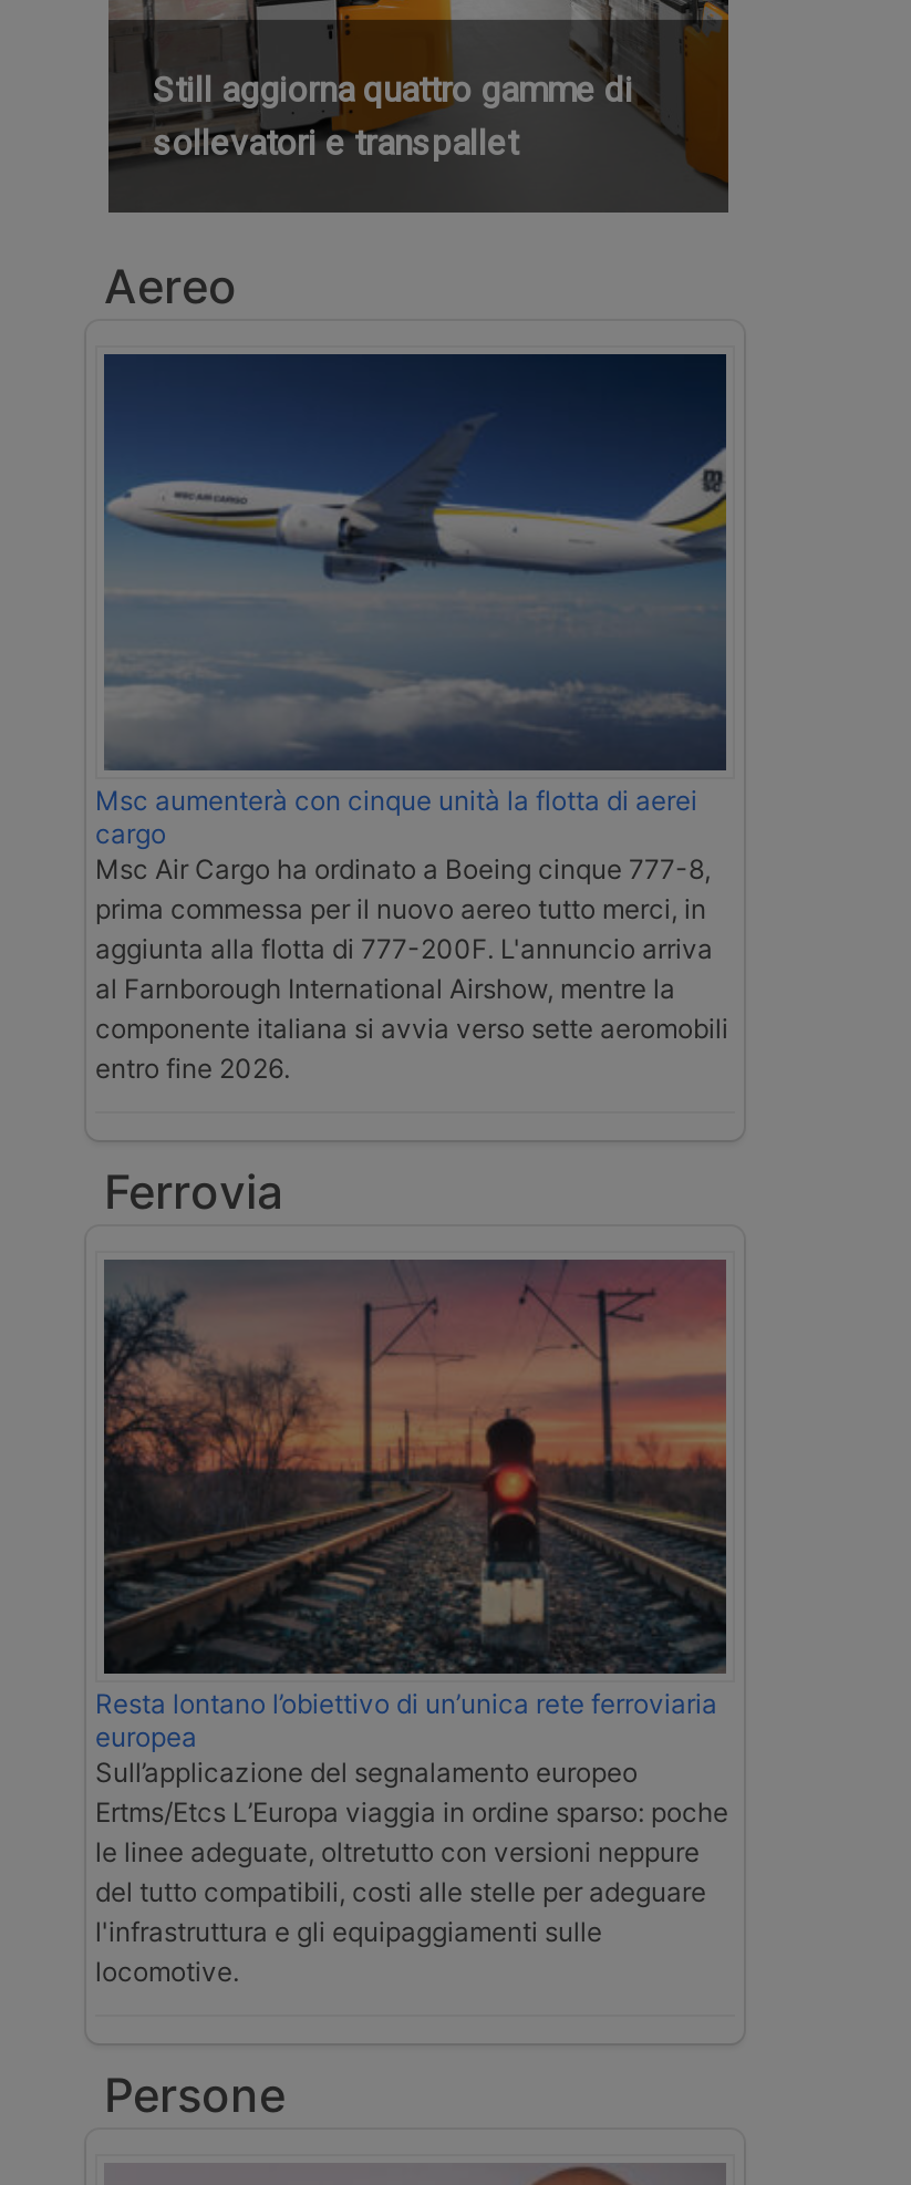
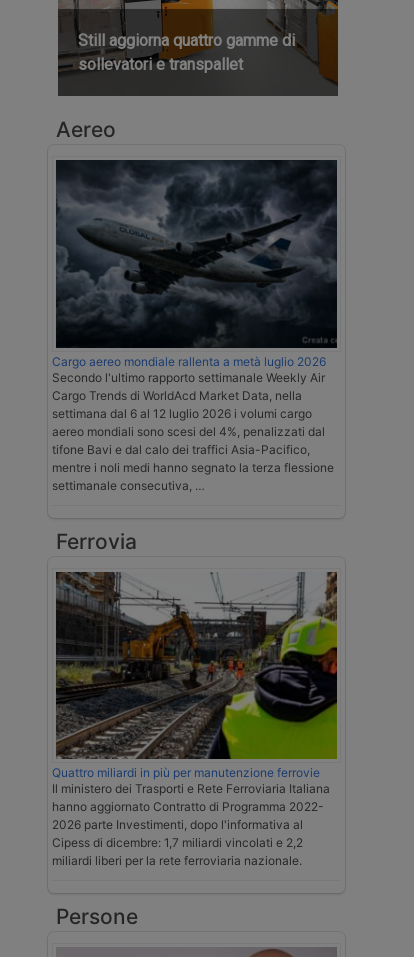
- [image]
- Msc aumenterà con cinque unità la flotta di aerei
- cargo
- Msc Air Cargo ha ordinato a Boeing cinque 777-8,
- prima commessa per il nuovo aereo tutto merci, in
- aggiunta alla flotta di 777-200F. L'annuncio arriva
- al Farnborough International Airshow, mentre la
- componente italiana si avvia verso sette aeromobili
- entro fine 2026.
+ [image]
+ Cargo aereo mondiale rallenta a metà luglio 2026
+ Secondo l'ultimo rapporto settimanale Weekly Air
+ Cargo Trends di WorldAcd Market Data, nella
+ settimana dal 6 al 12 luglio 2026 i volumi cargo
+ aereo mondiali sono scesi del 4%, penalizzati dal
+ tifone Bavi e dal calo dei traffici Asia-Pacifico,
+ mentre i noli medi hanno segnato la terza flessione
+ settimanale consecutiva, …

- [image]
- Resta lontano l’obiettivo di un’unica rete ferroviaria
- europea
- Sull’applicazione del segnalamento europeo
- Ertms/Etcs L’Europa viaggia in ordine sparso: poche
- le linee adeguate, oltretutto con versioni neppure
- del tutto compatibili, costi alle stelle per adeguare
- l'infrastruttura e gli equipaggiamenti sulle
- locomotive.
+ [image]
+ Quattro miliardi in più per manutenzione ferrovie
+ Il ministero dei Trasporti e Rete Ferroviaria Italiana
+ hanno aggiornato Contratto di Programma 2022-
+ 2026 parte Investimenti, dopo l'informativa al
+ Cipess di dicembre: 1,7 miliardi vincolati e 2,2
+ miliardi liberi per la rete ferroviaria nazionale.
